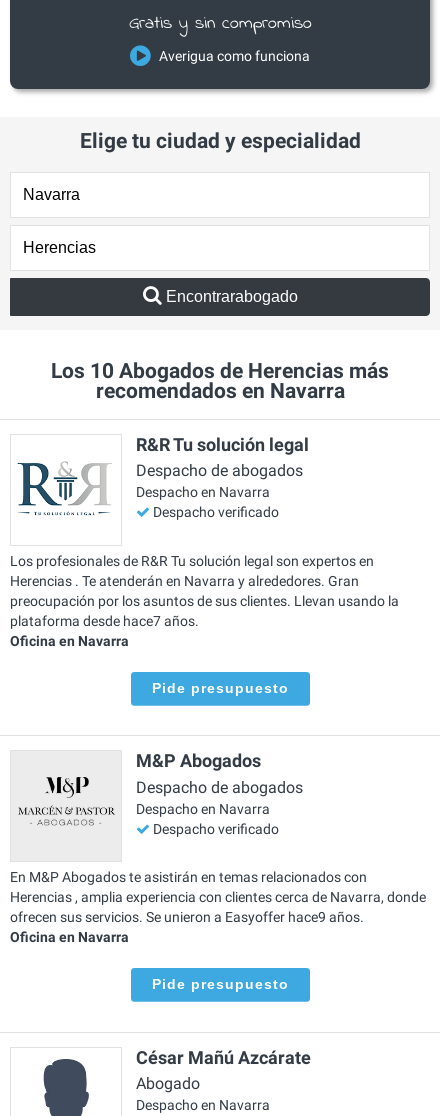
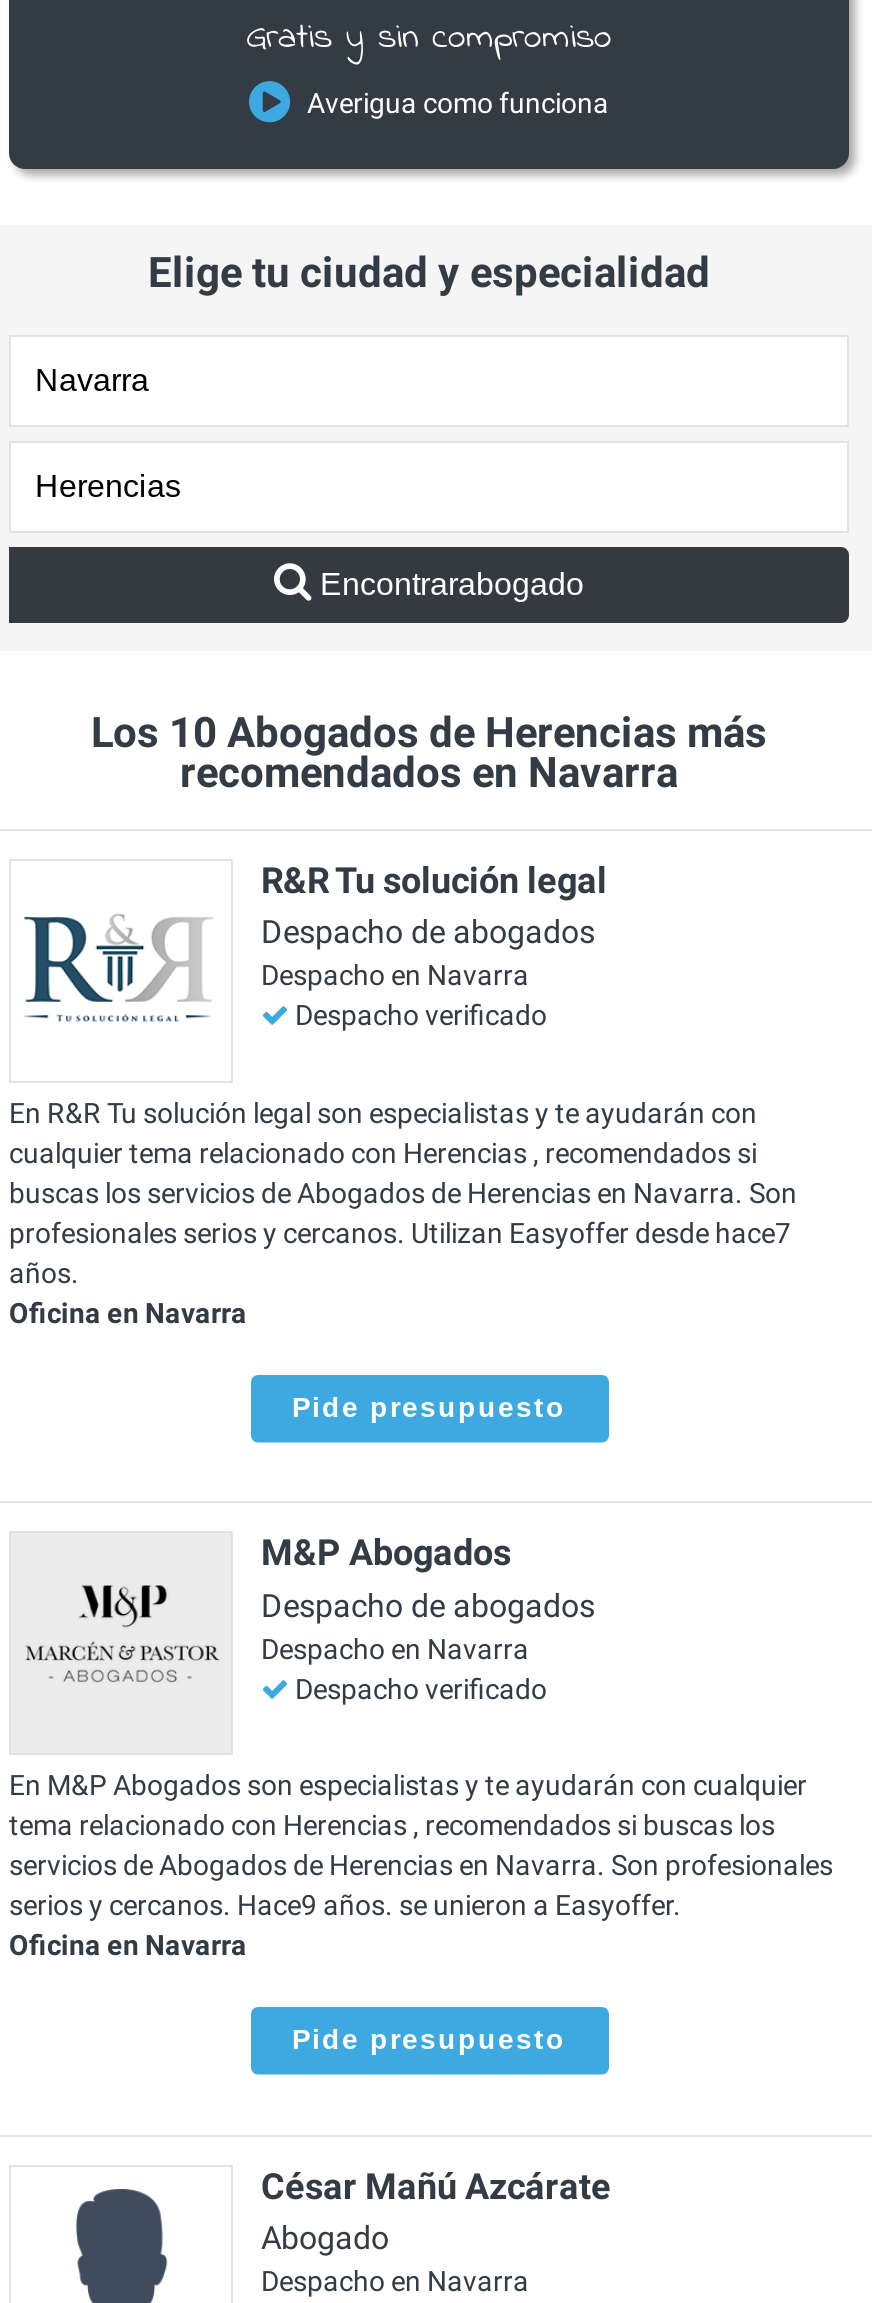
- Los profesionales de R&R Tu solución legal son expertos en
- Herencias . Te atenderán en Navarra y alrededores. Gran
- preocupación por los asuntos de sus clientes. Llevan usando la
- plataforma desde hace7 años.
+ En R&R Tu solución legal son especialistas y te ayudarán con
+ cualquier tema relacionado con Herencias , recomendados si
+ buscas los servicios de Abogados de Herencias en Navarra. Son
+ profesionales serios y cercanos. Utilizan Easyoffer desde hace7
+ años.

- En M&P Abogados te asistirán en temas relacionados con
- Herencias , amplia experiencia con clientes cerca de Navarra, donde
- ofrecen sus servicios. Se unieron a Easyoffer hace9 años.
+ En M&P Abogados son especialistas y te ayudarán con cualquier
+ tema relacionado con Herencias , recomendados si buscas los
+ servicios de Abogados de Herencias en Navarra. Son profesionales
+ serios y cercanos. Hace9 años. se unieron a Easyoffer.
